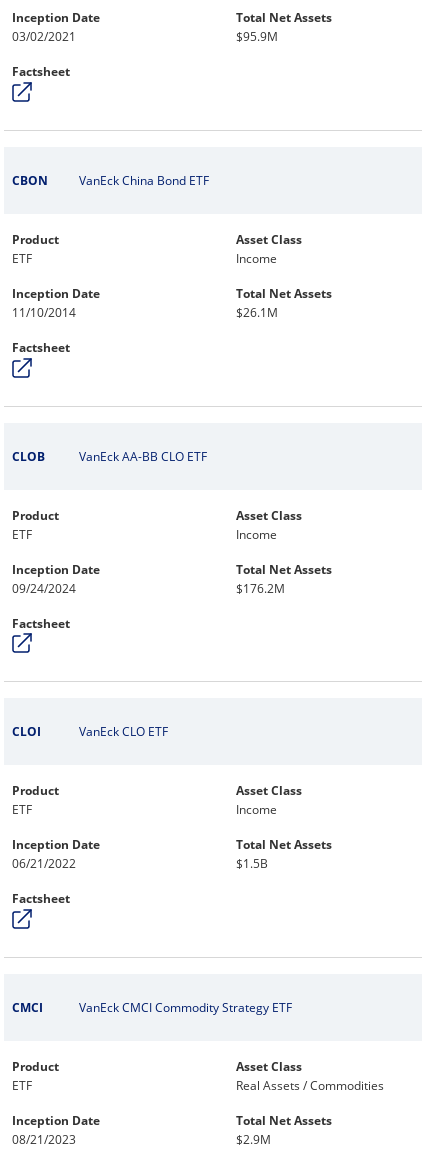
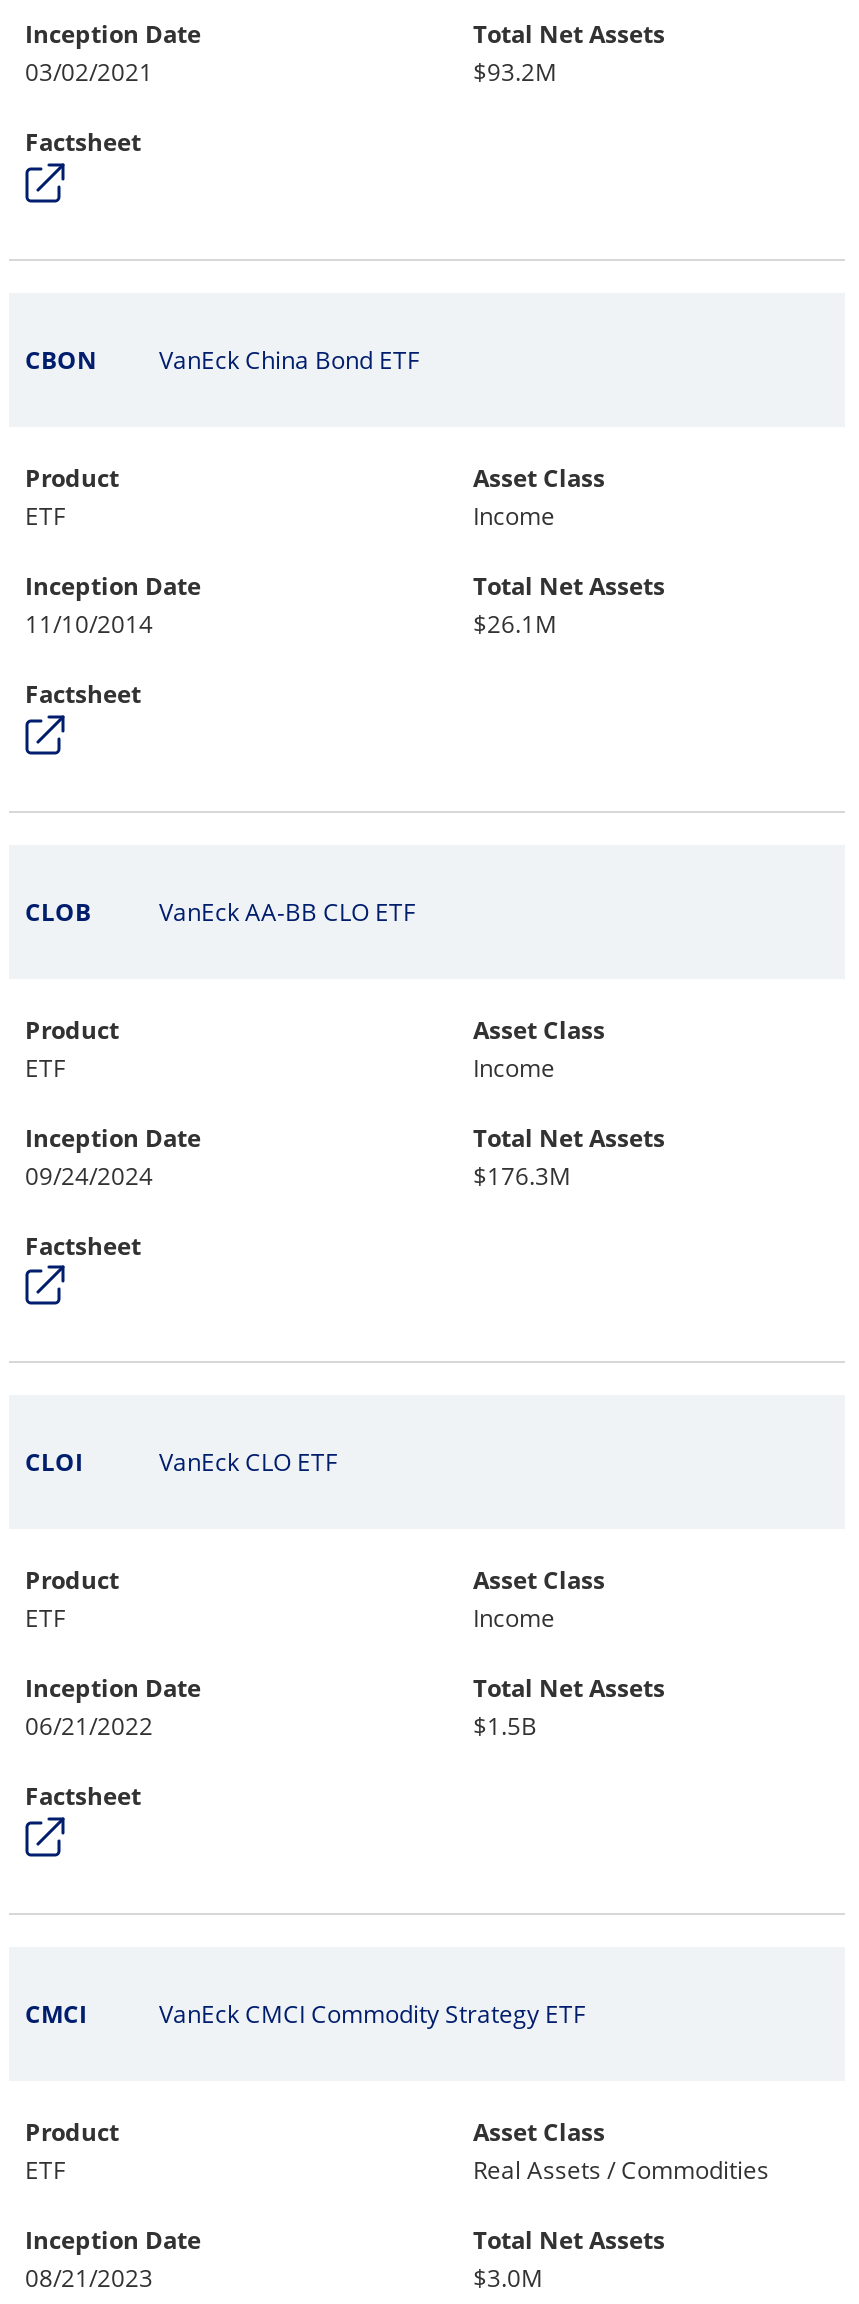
- $95.9M
+ $93.2M

- $176.2M
+ $176.3M

- $2.9M
+ $3.0M
